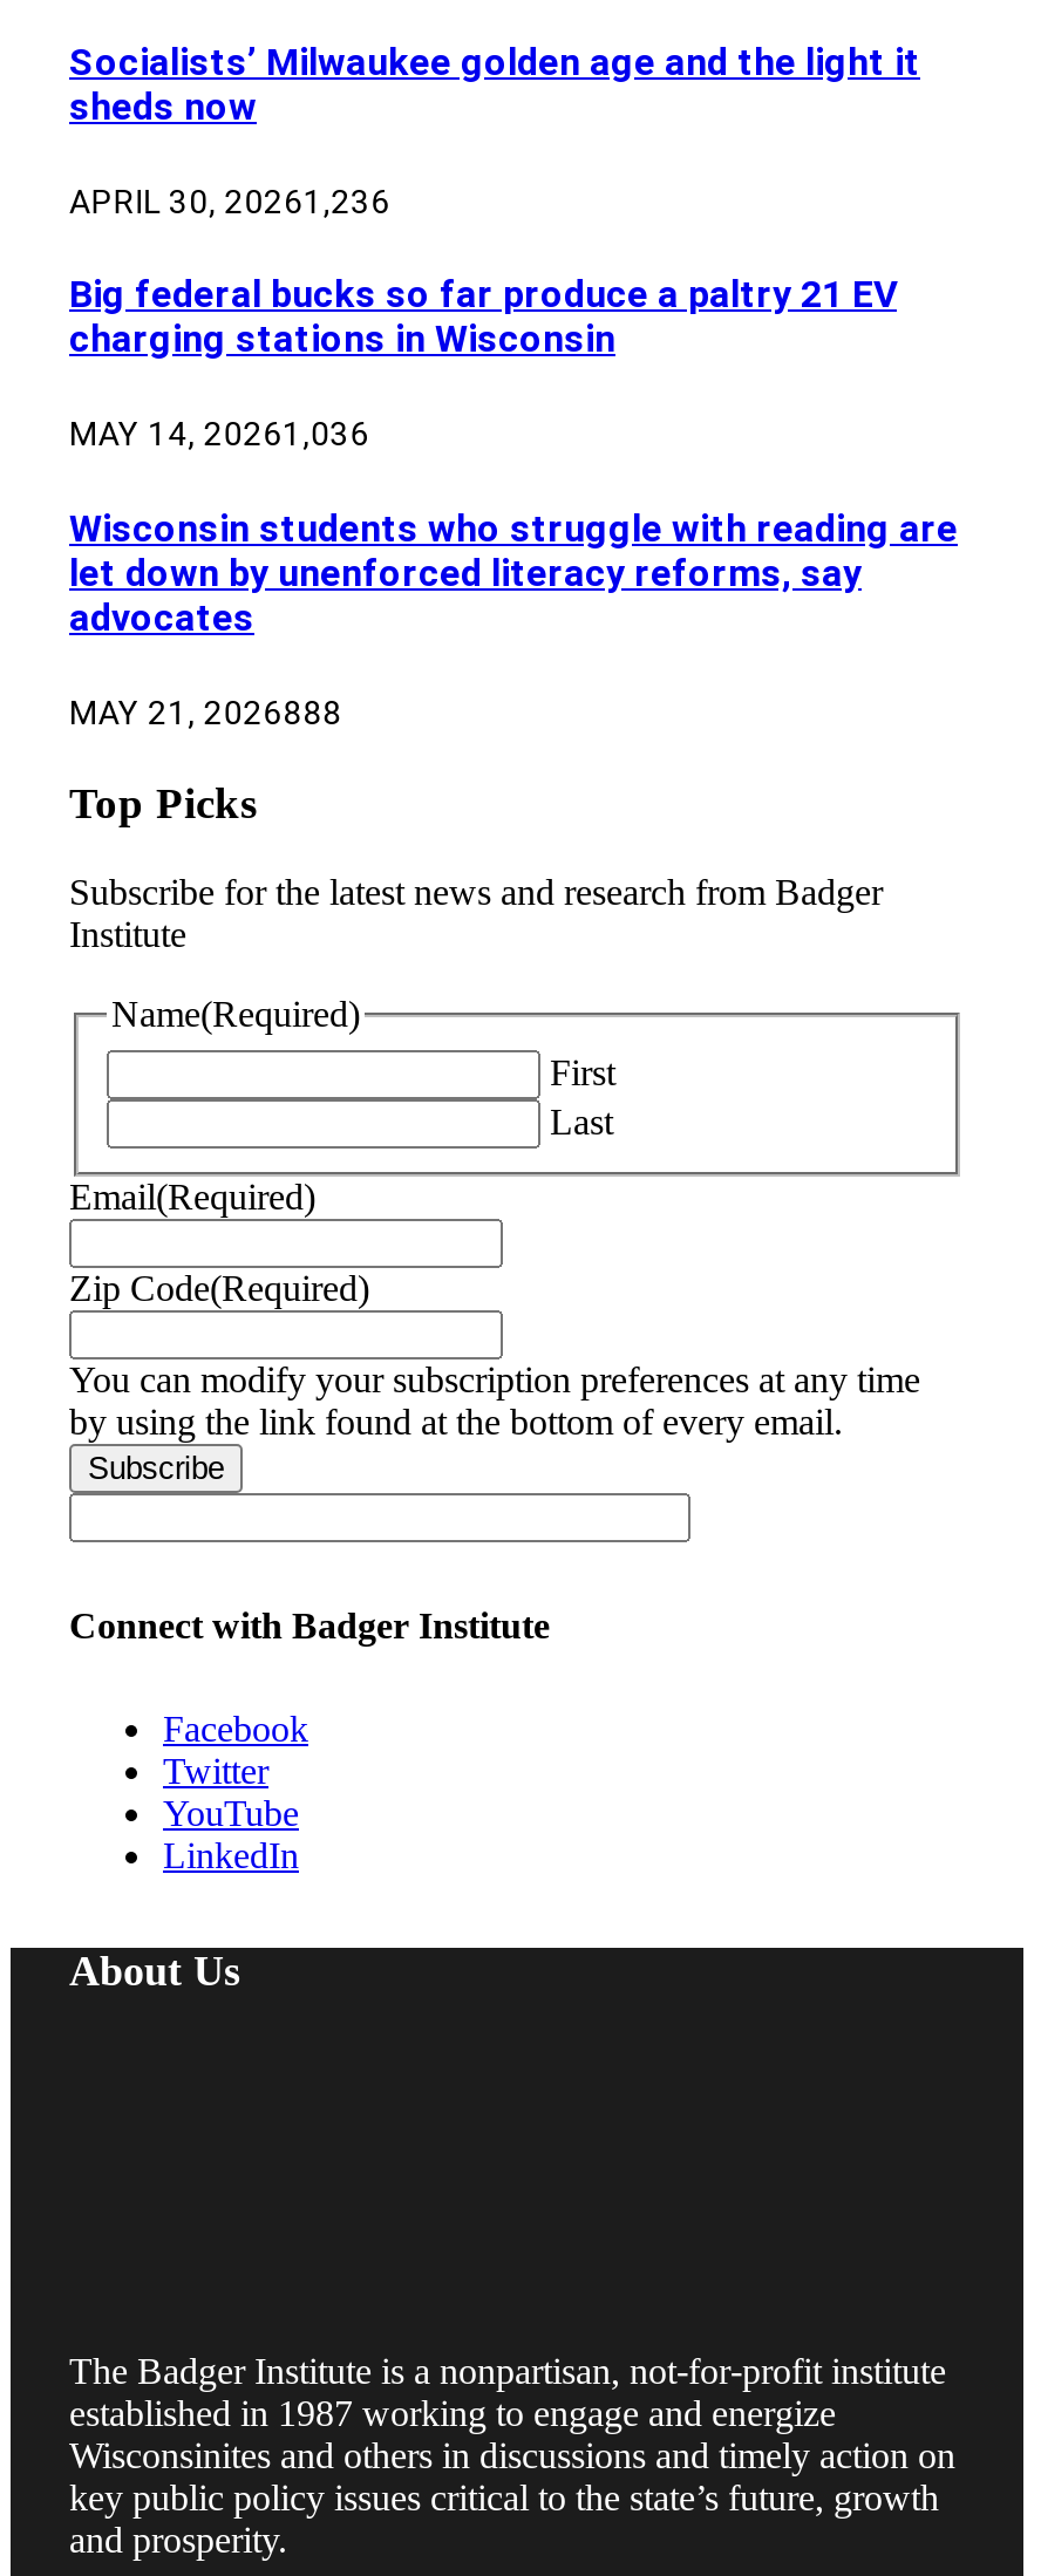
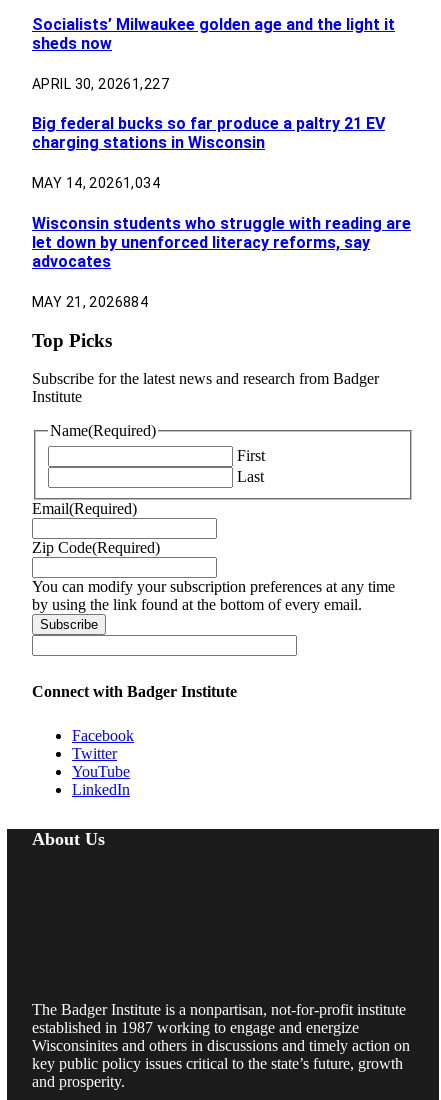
- APRIL 30, 20261,236
+ APRIL 30, 20261,227

- MAY 14, 20261,036
+ MAY 14, 20261,034

- MAY 21, 2026888
+ MAY 21, 2026884
